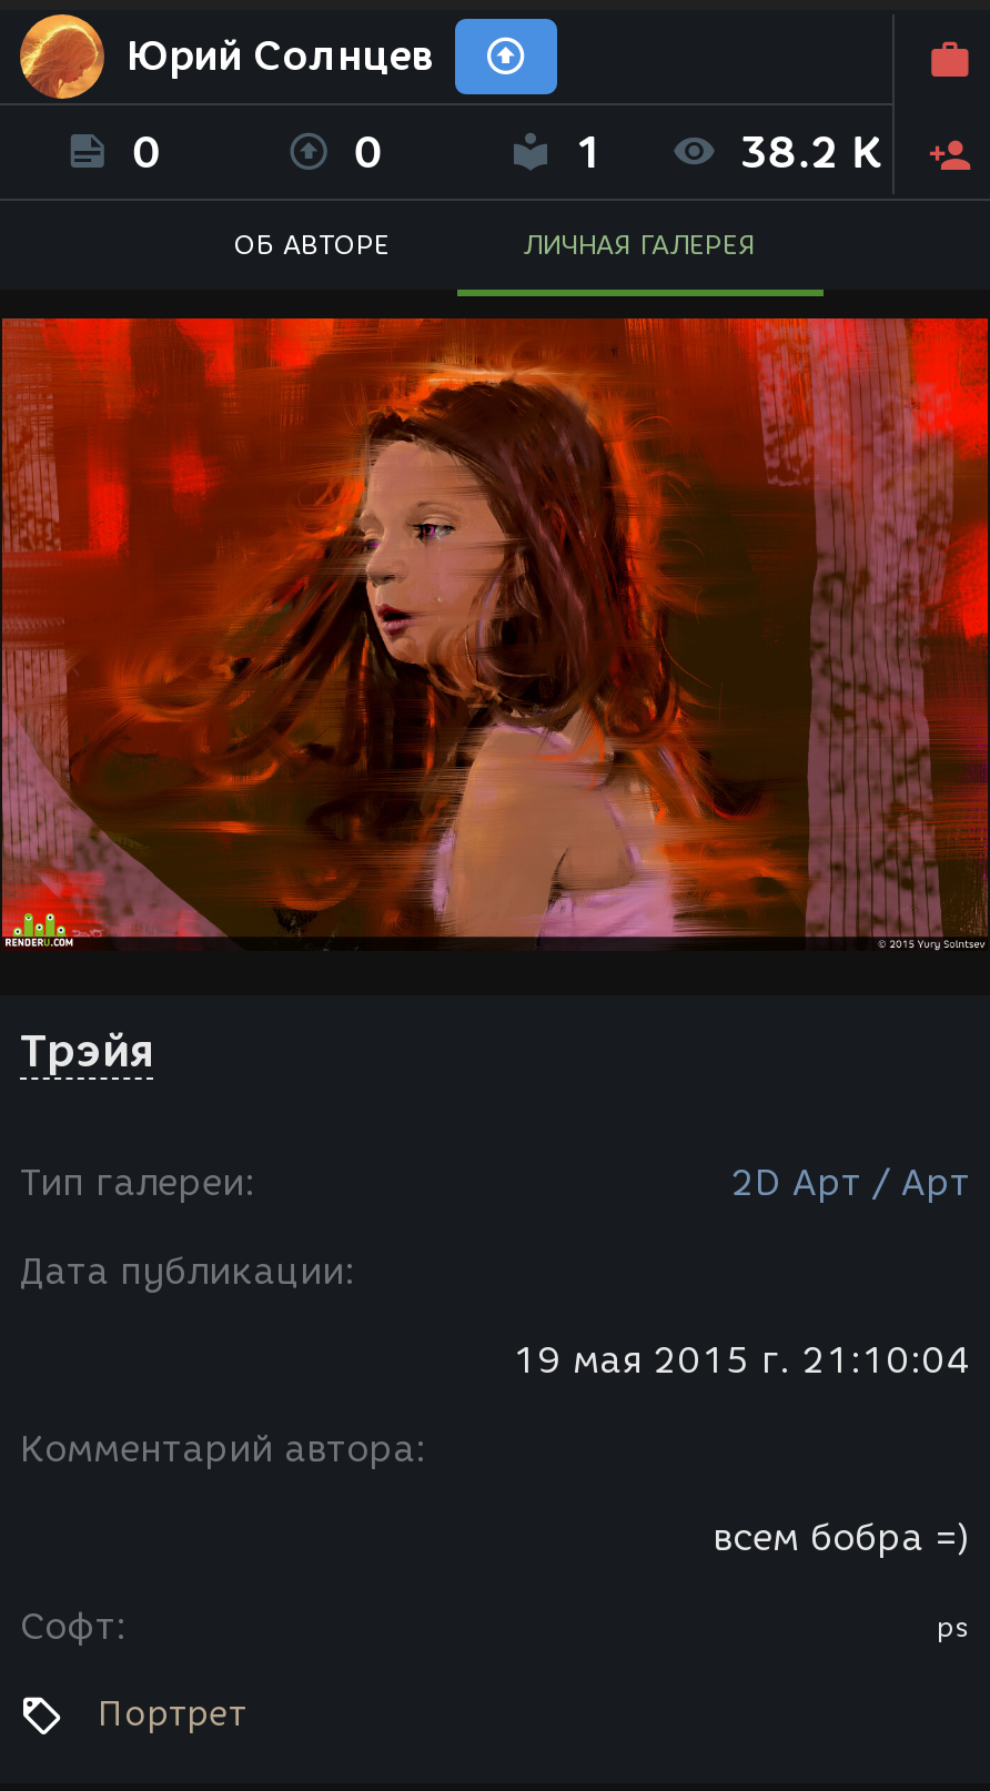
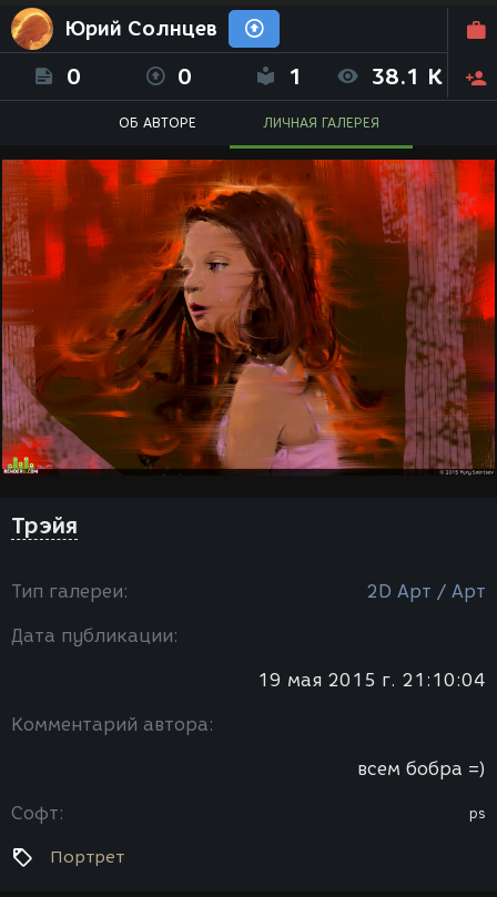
- 38.2 K
+ 38.1 K
